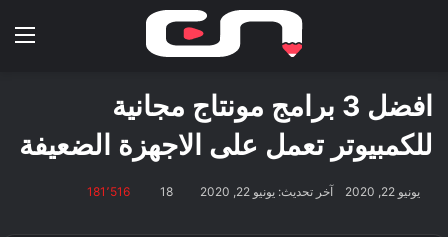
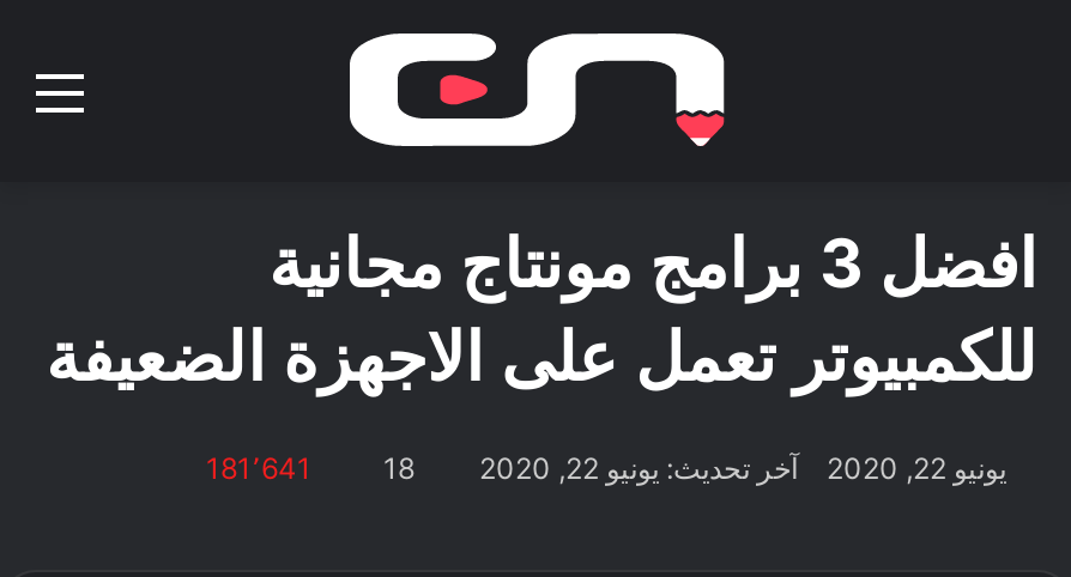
- 181٬516 18
+ 181٬641 18
